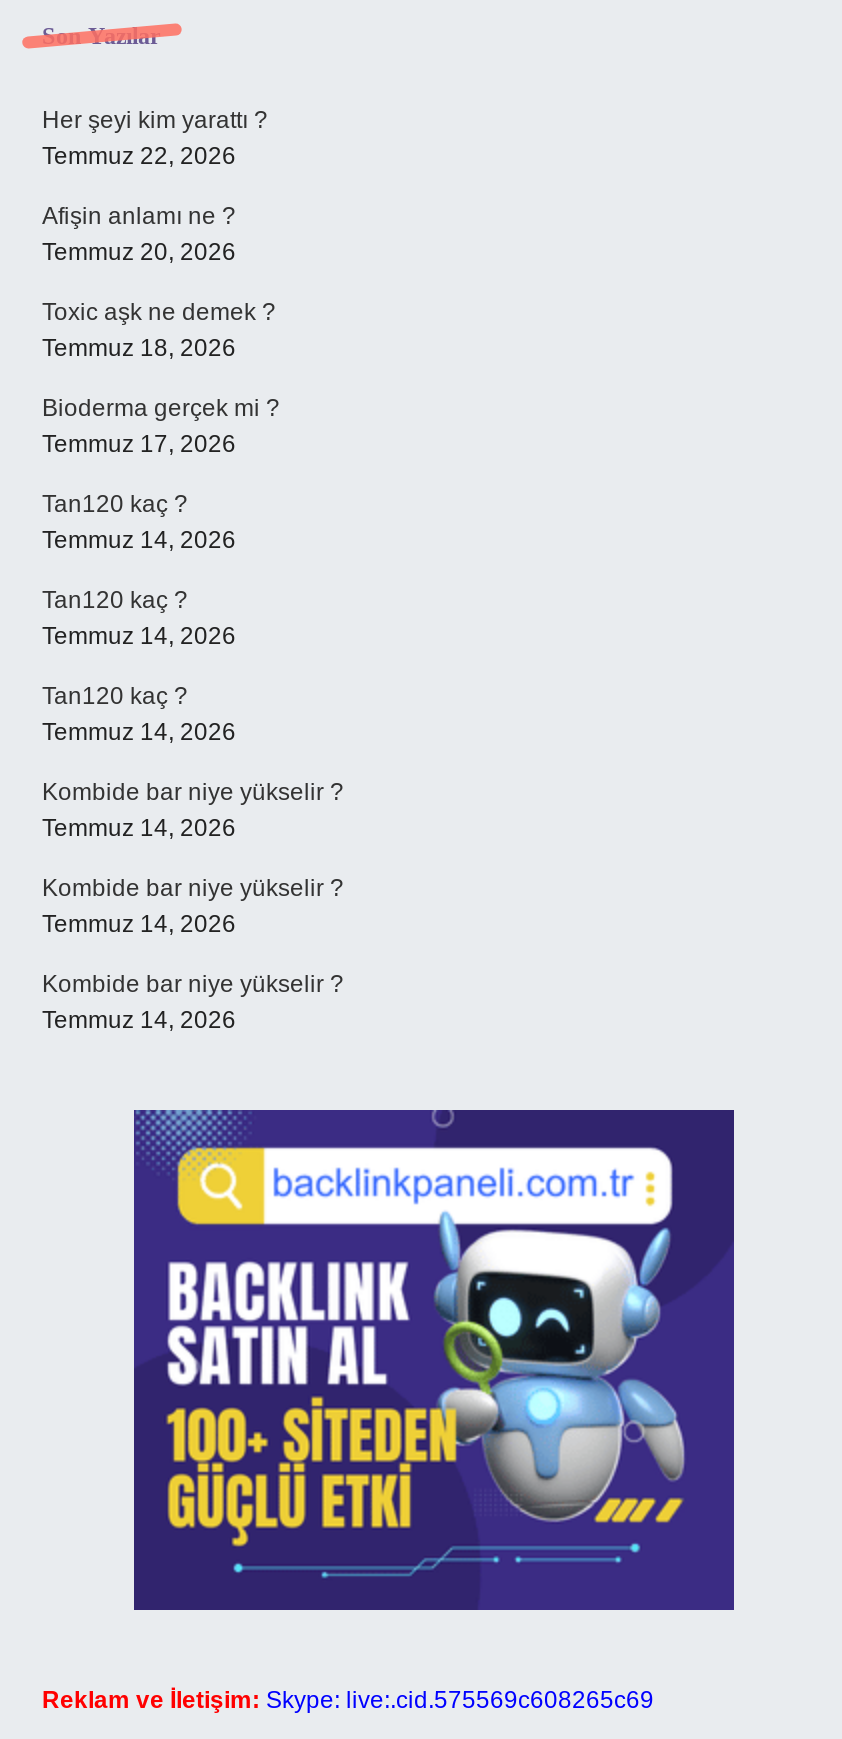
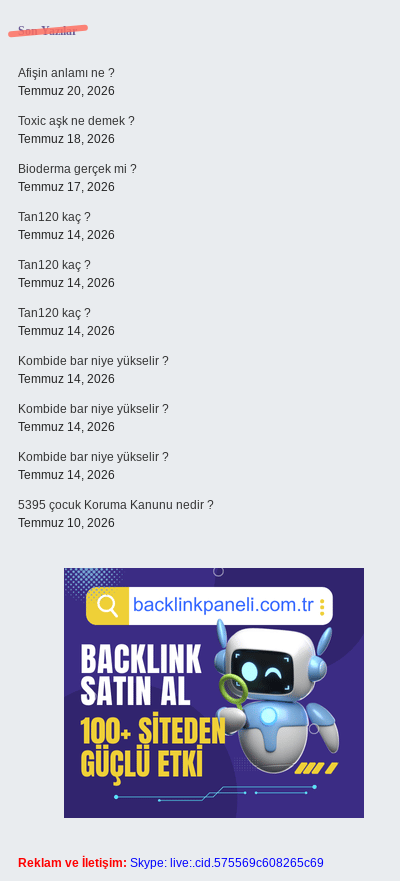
- Her şeyi kim yarattı ?
- Temmuz 22, 2026

moved up: Afişin anlamı ne ? | Temmuz 20, 2026 | Toxic aşk ne demek ? | ... | Kombide bar niye yükselir ? | Temmuz 14, 2026

+ 5395 çocuk Koruma Kanunu nedir ?
+ Temmuz 10, 2026
